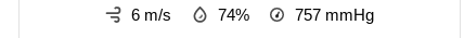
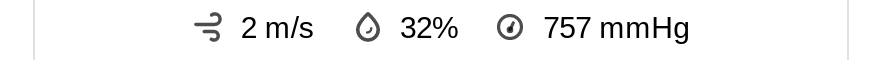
- 6 m/s
- 74%
+ 2 m/s
+ 32%
